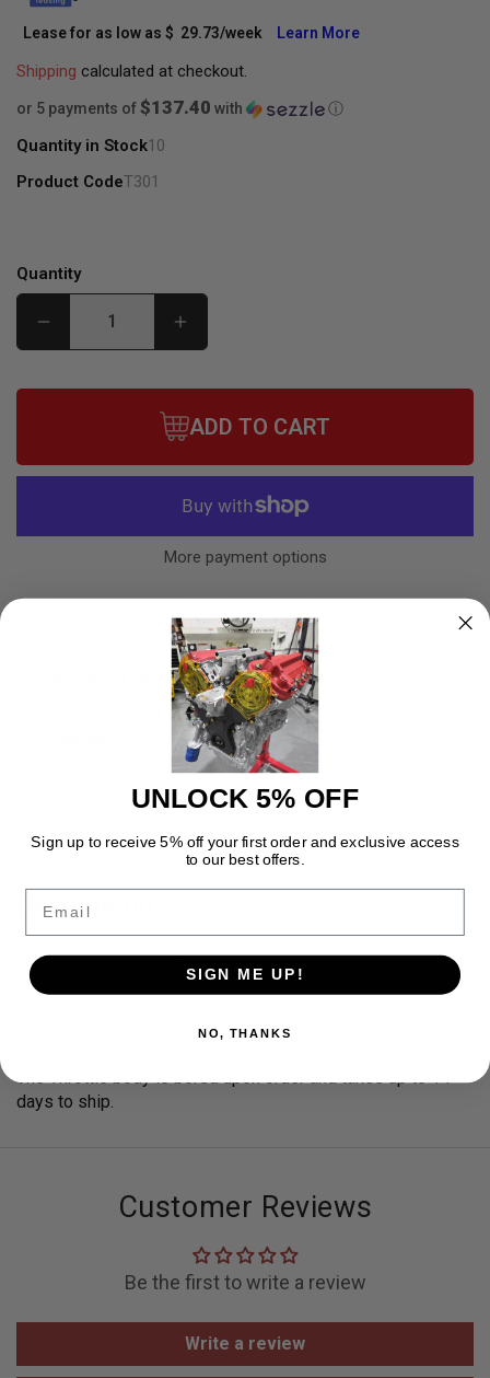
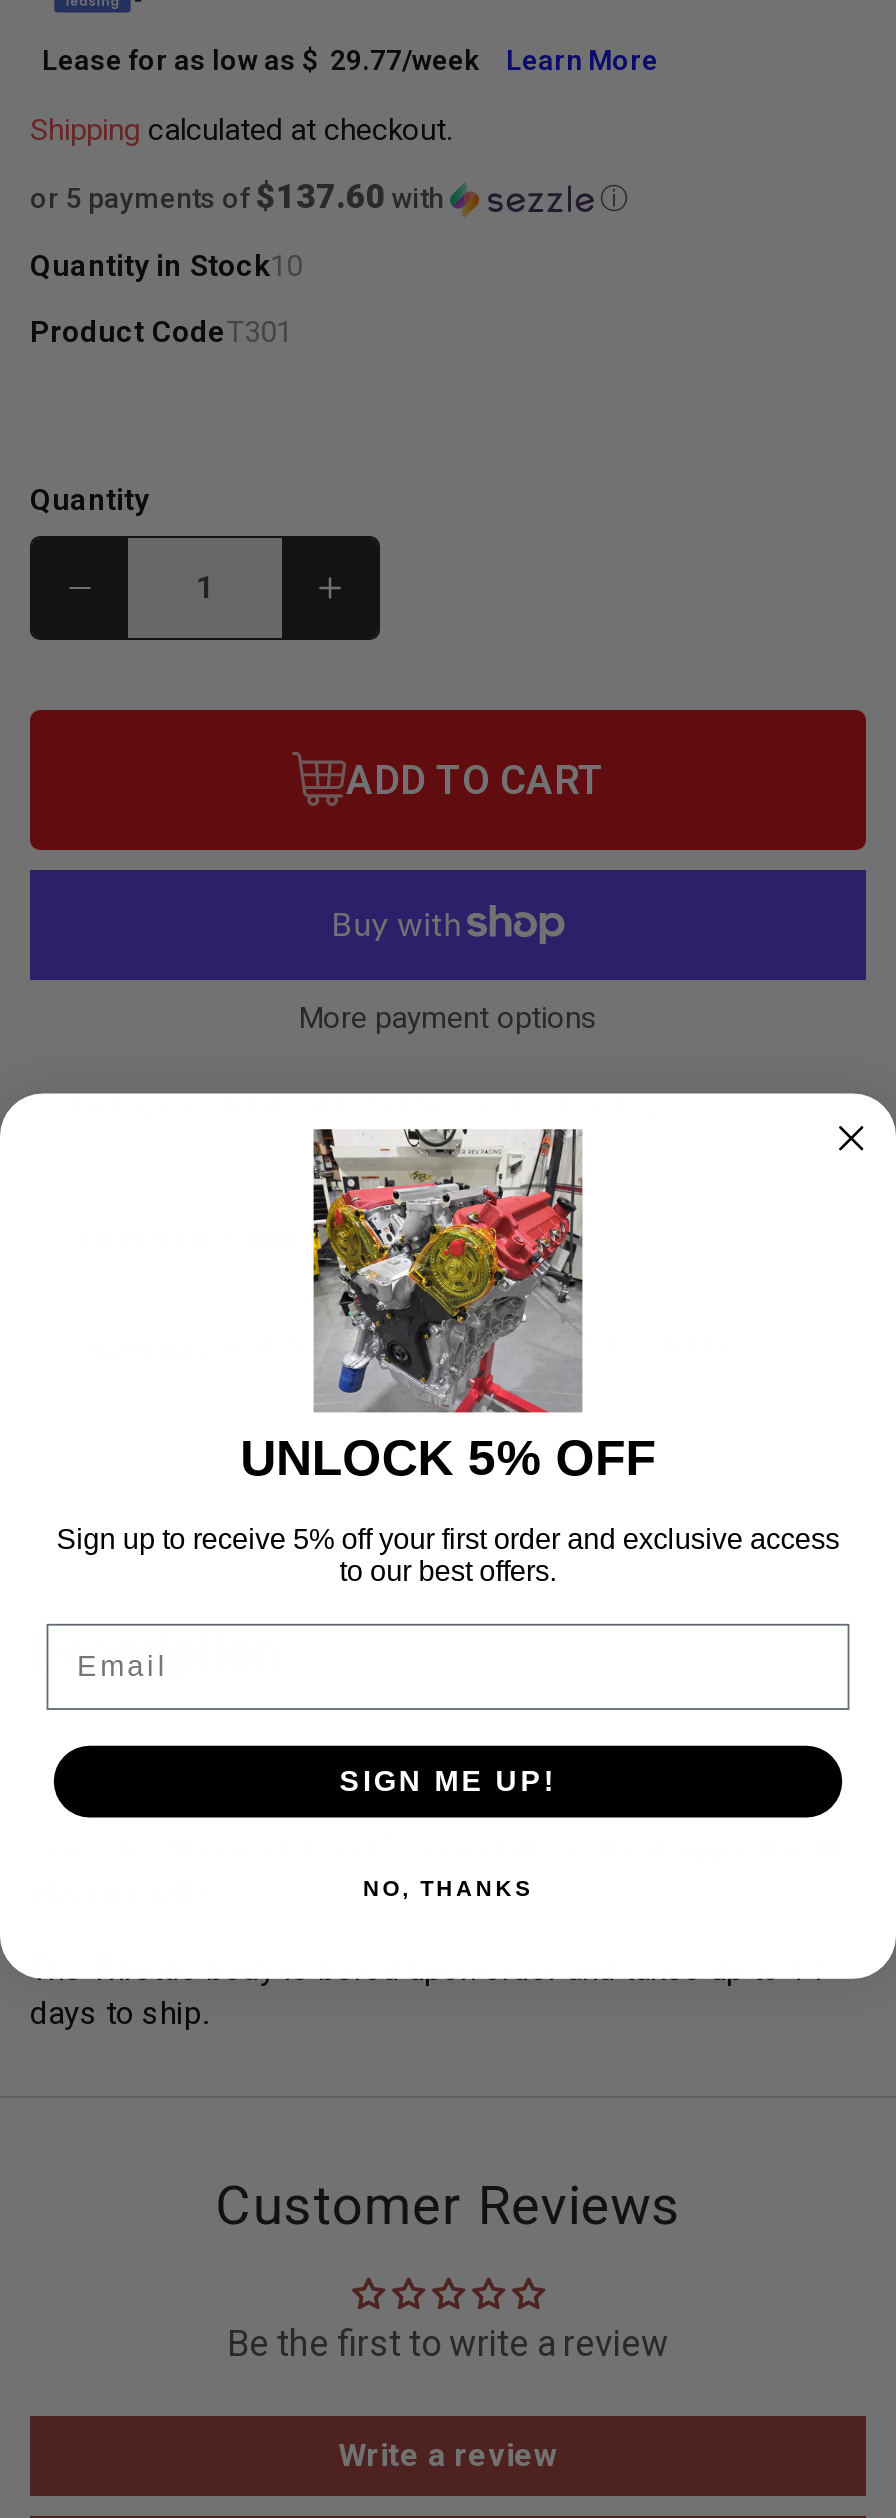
- Lease for as low as $ 29.73/week
+ Lease for as low as $ 29.77/week

- or 5 payments of $137.40 with
+ or 5 payments of $137.60 with
